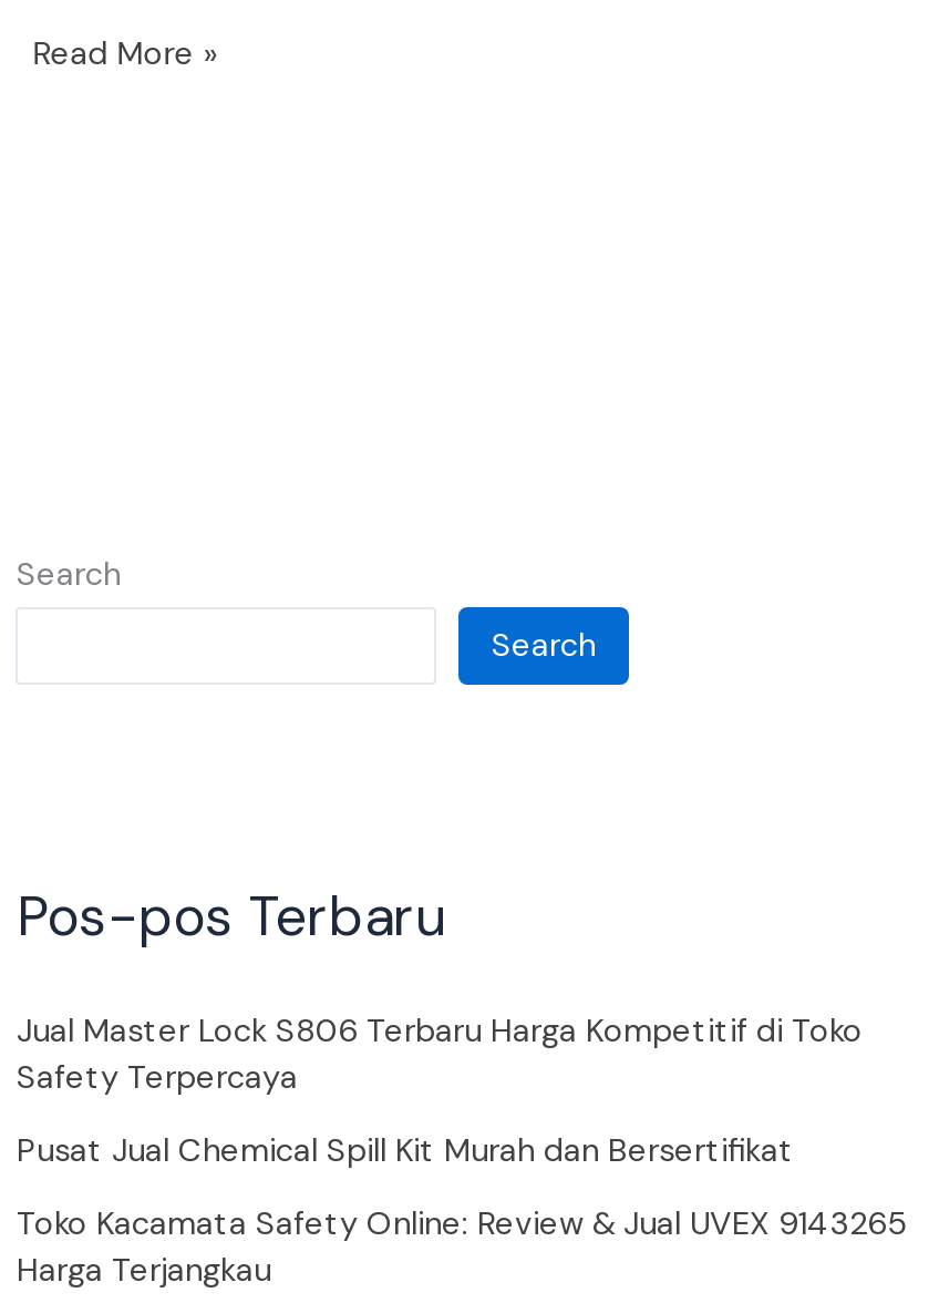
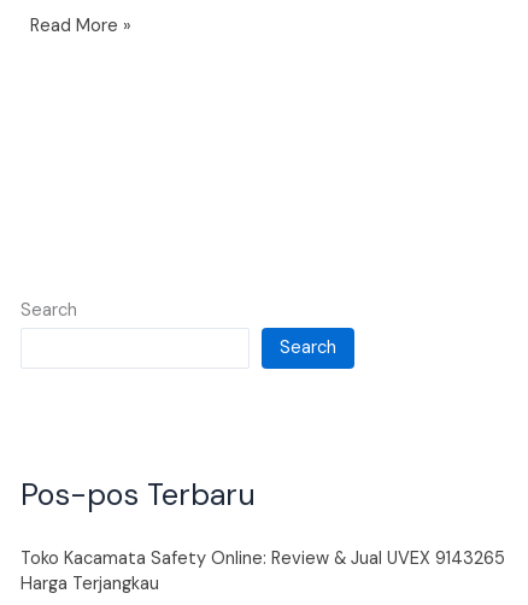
- Jual Master Lock S806 Terbaru Harga Kompetitif di Toko
- Safety Terpercaya
- Pusat Jual Chemical Spill Kit Murah dan Bersertifikat
